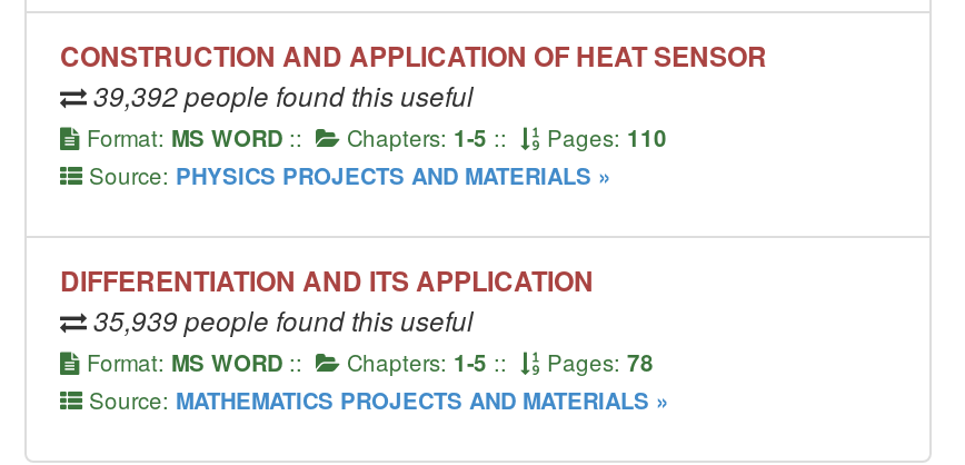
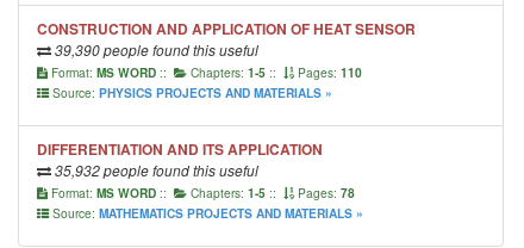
- 39,392 people found this useful
+ 39,390 people found this useful

- 35,939 people found this useful
+ 35,932 people found this useful
